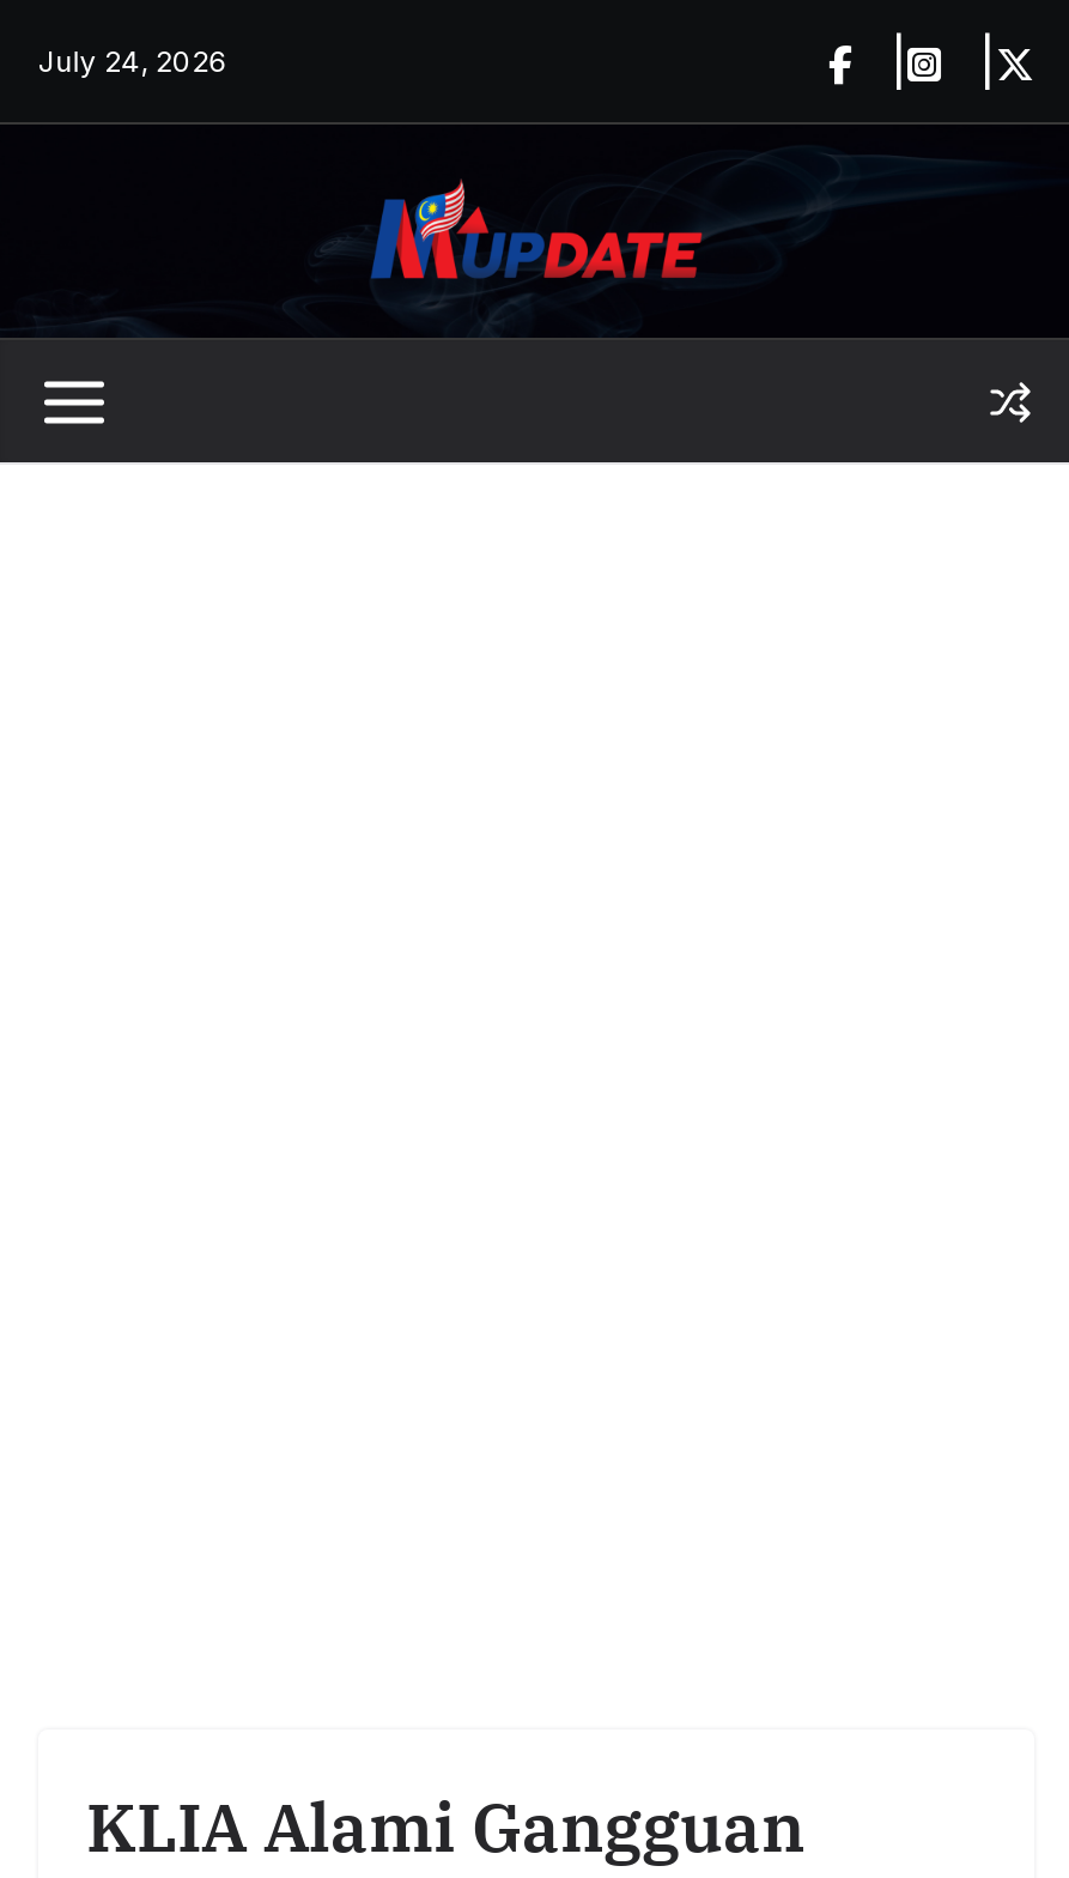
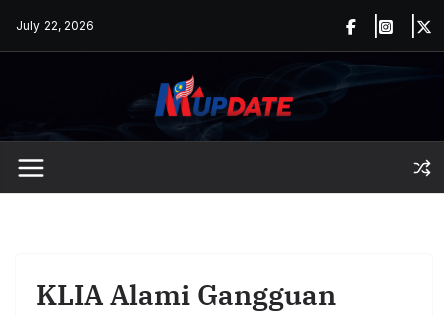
- July 24, 2026
+ July 22, 2026
